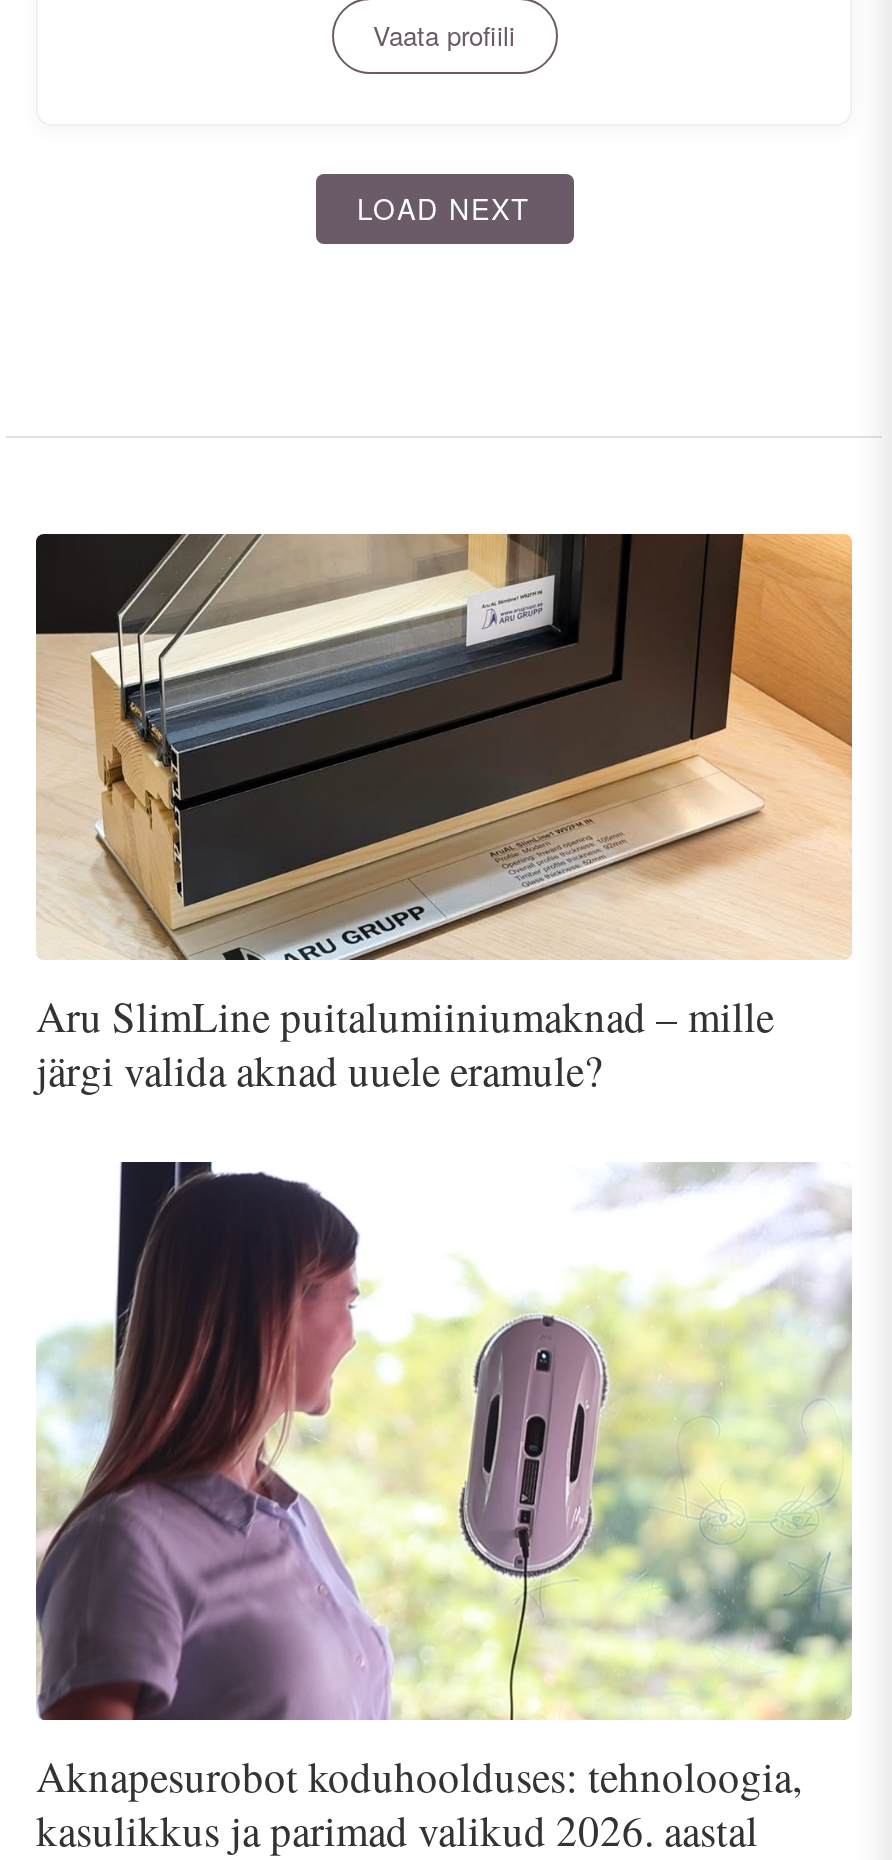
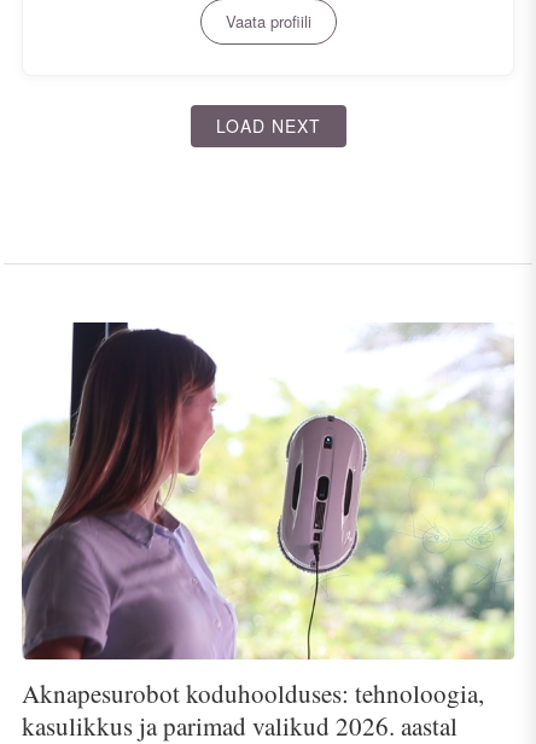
- [image]
- Aru SlimLine puitalumiiniumaknad – mille
- järgi valida aknad uuele eramule?
